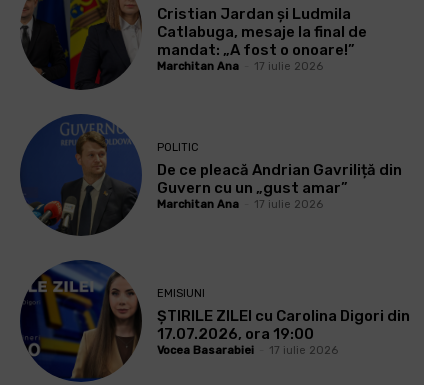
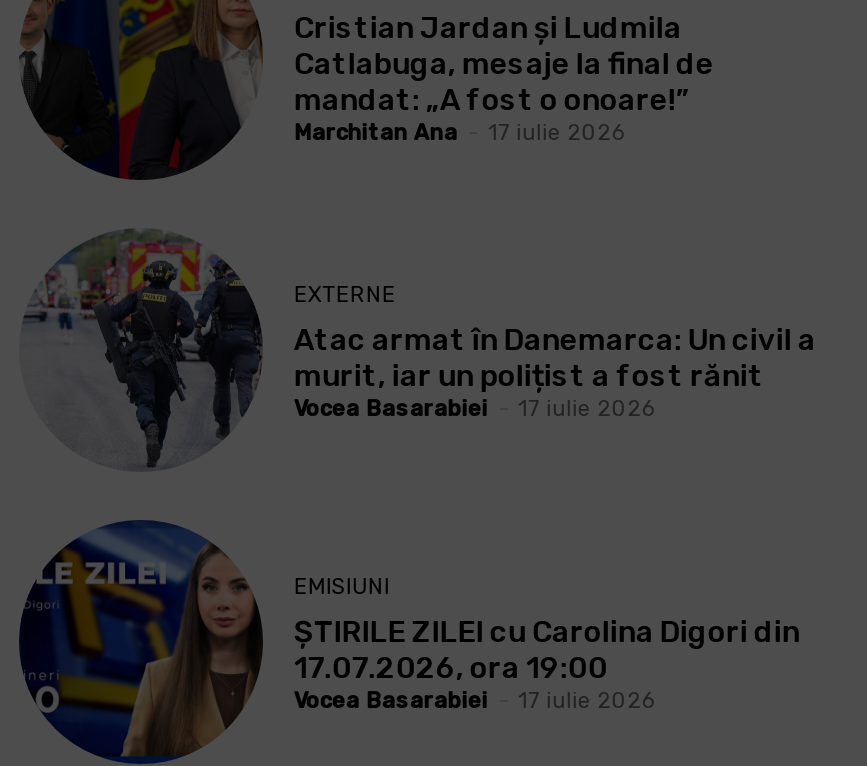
- [image]
- POLITIC
- De ce pleacă Andrian Gavriliță din
- Guvern cu un „gust amar”
- Marchitan Ana - 17 iulie 2026
+ [image]
+ EXTERNE
+ Atac armat în Danemarca: Un civil a
+ murit, iar un polițist a fost rănit
+ Vocea Basarabiei - 17 iulie 2026
